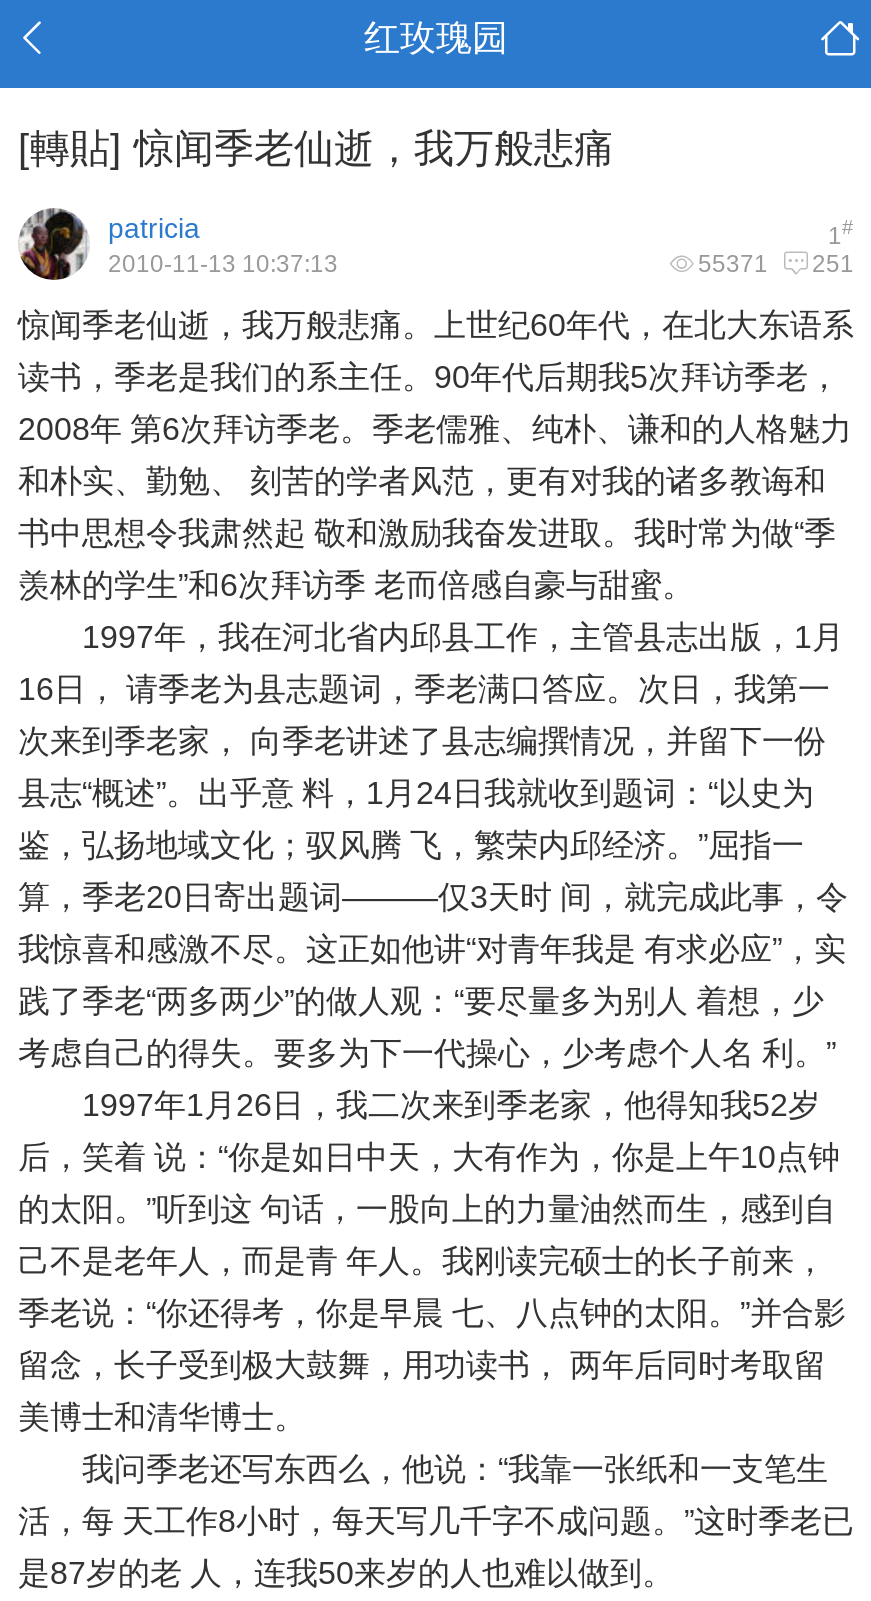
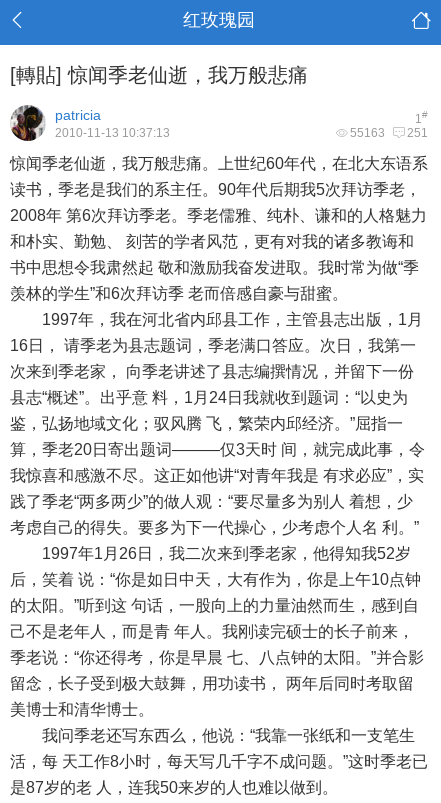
- 55371 251
+ 55163 251
